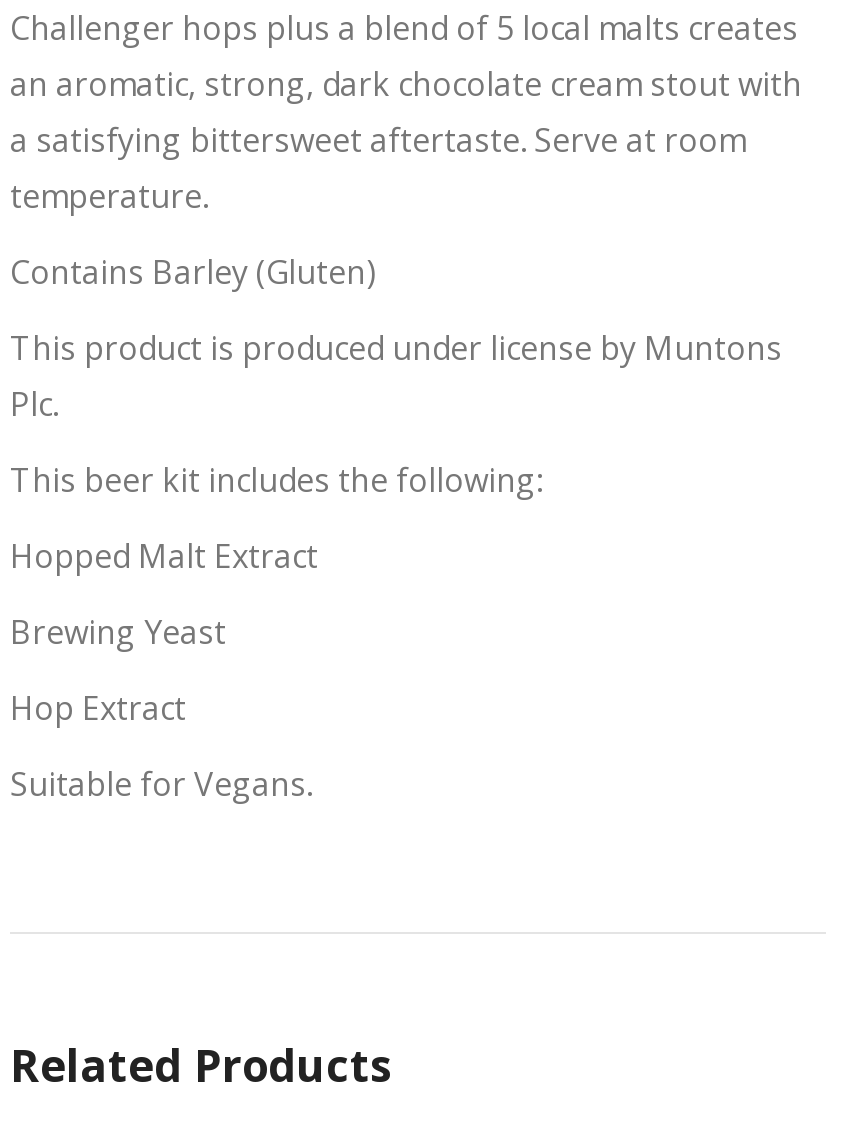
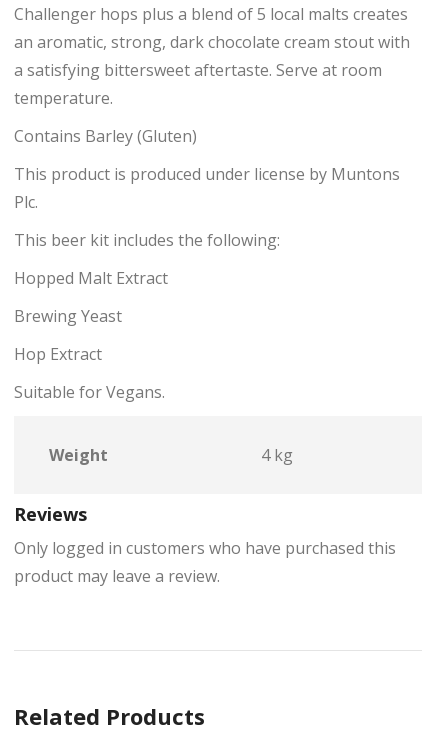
+ Weight
+ 4 kg
+ Reviews
+ Only logged in customers who have purchased this
+ product may leave a review.
